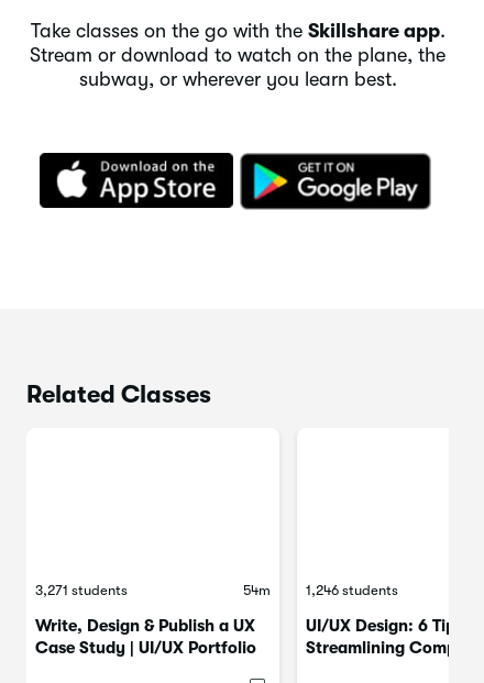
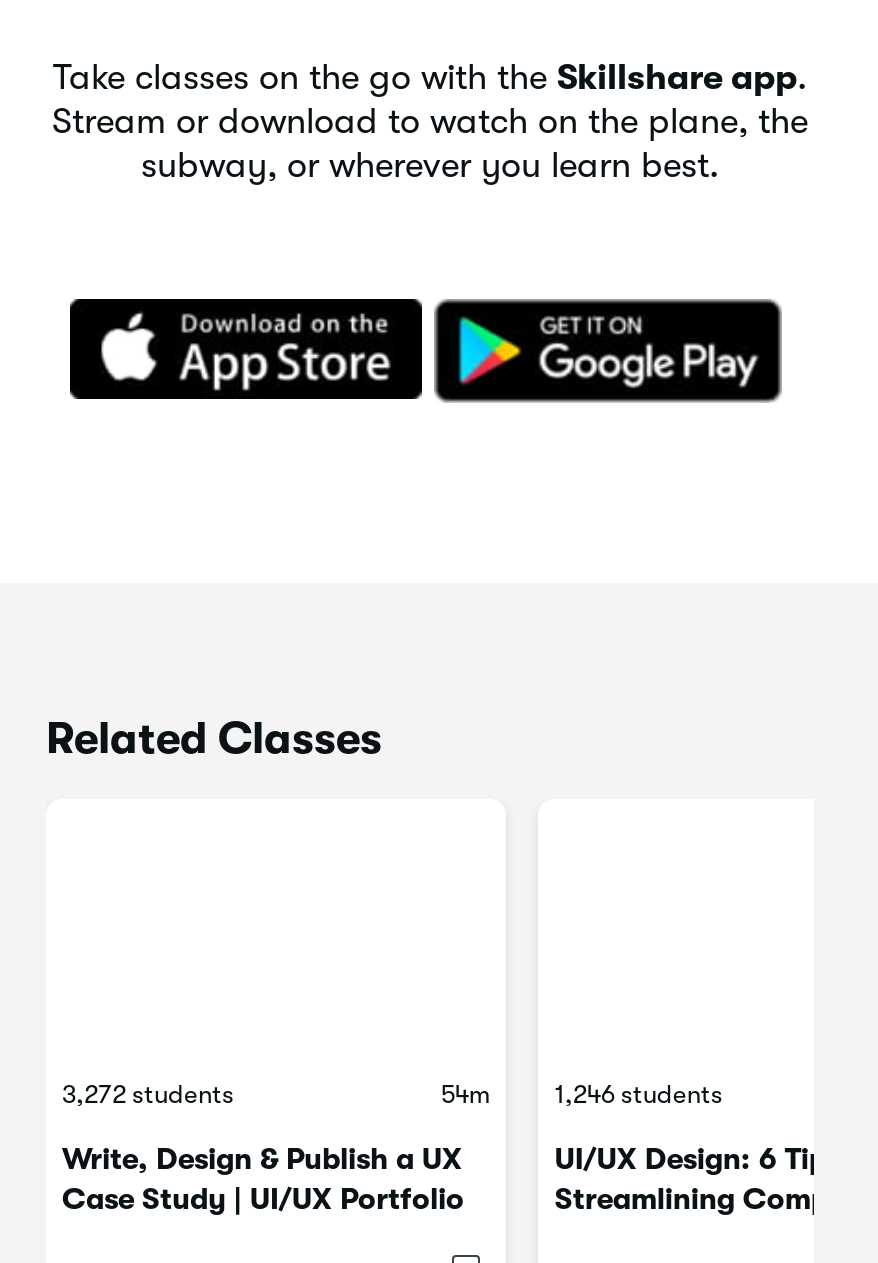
- 3,271 students
+ 3,272 students
